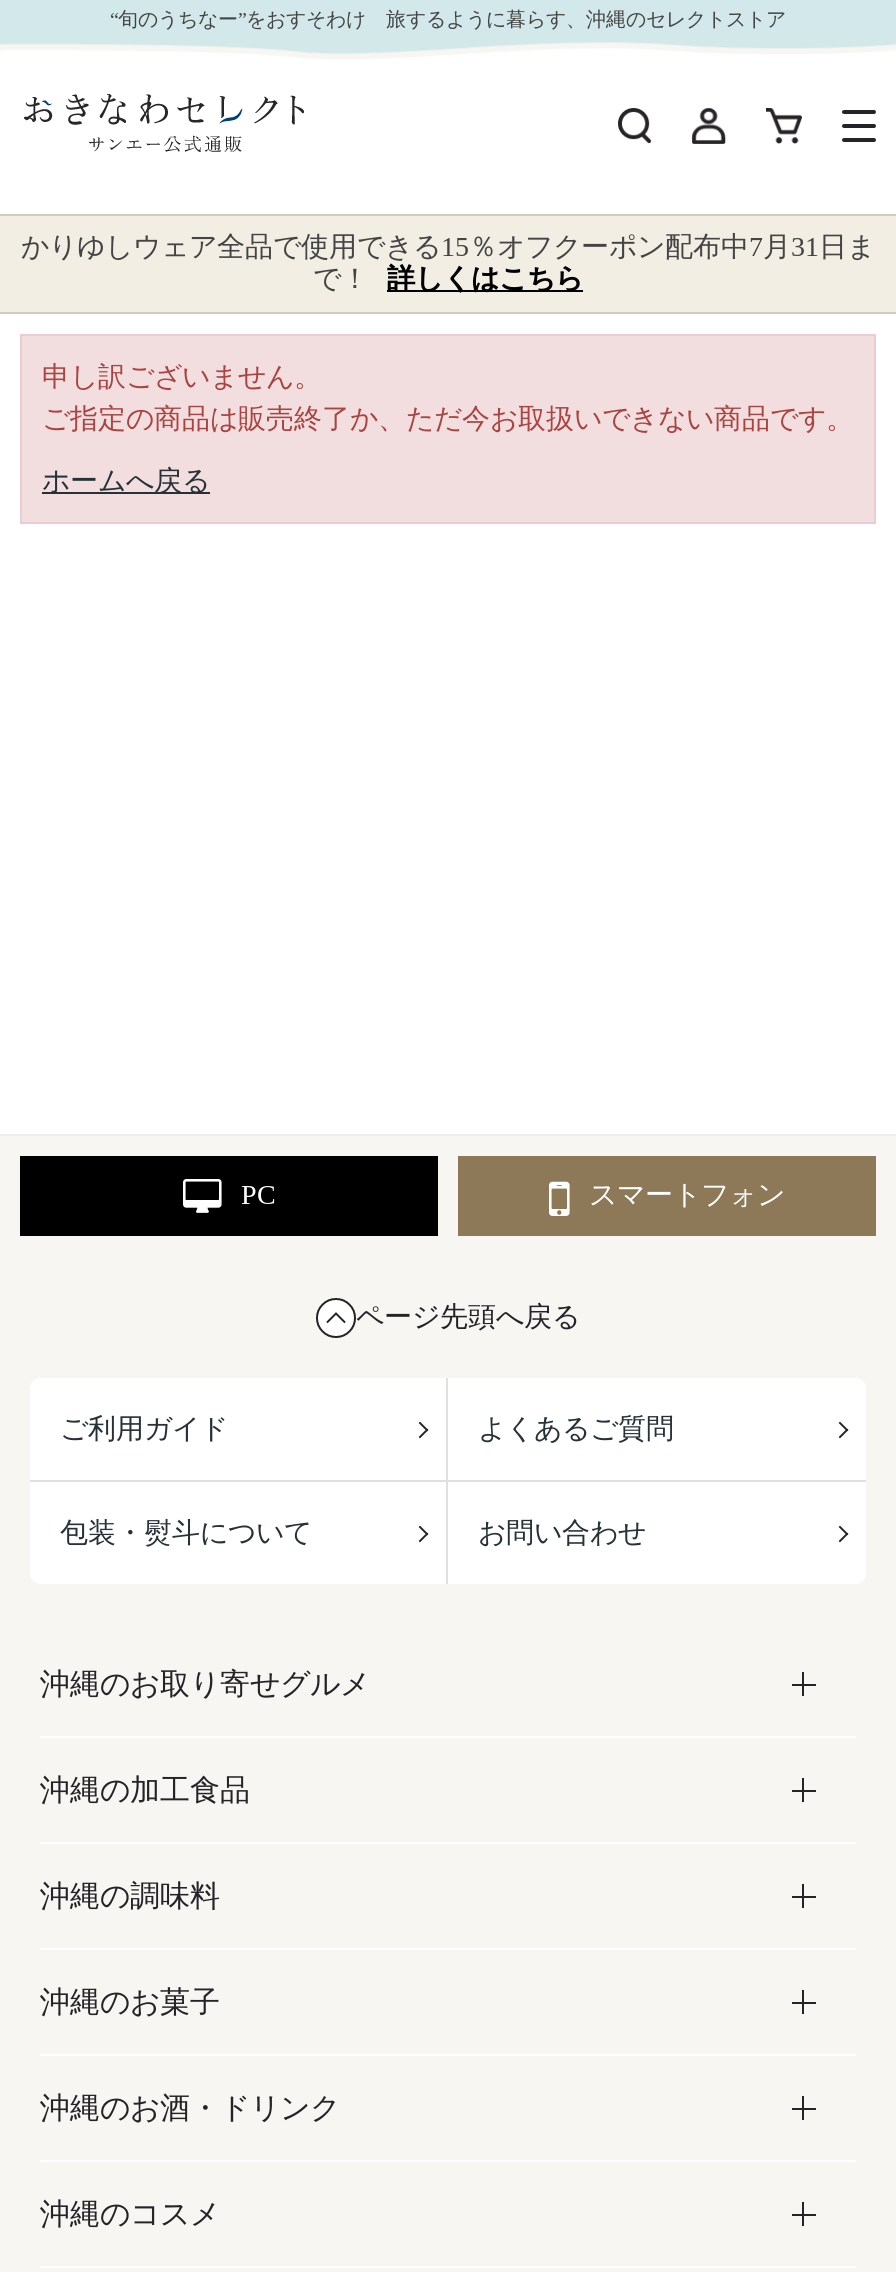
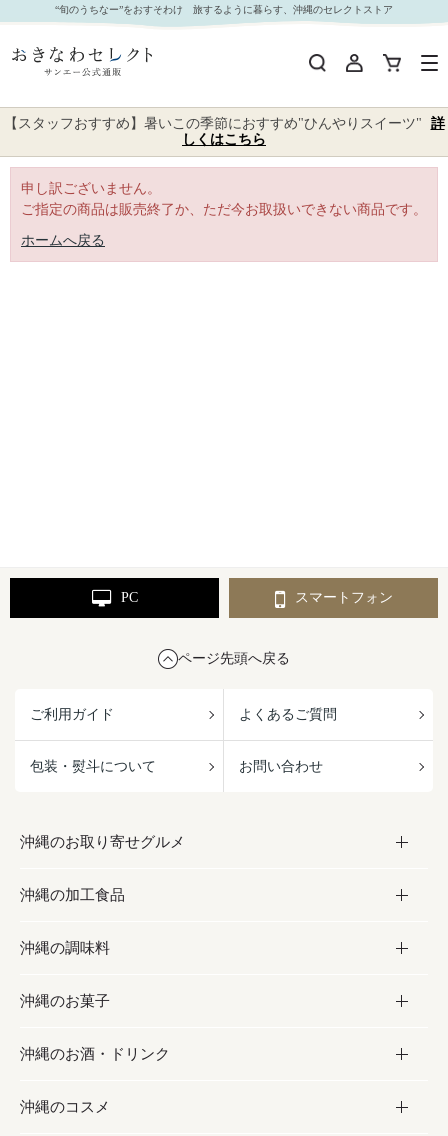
- かりゆしウェア全品で使用できる15％オフクーポン配布中7月31日ま
- で！ 詳しくはこちら
+ 【スタッフおすすめ】暑いこの季節におすすめ"ひんやりスイーツ" 詳
+ しくはこちら
